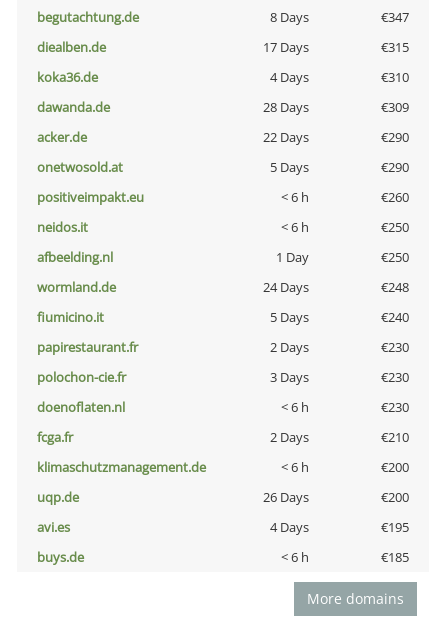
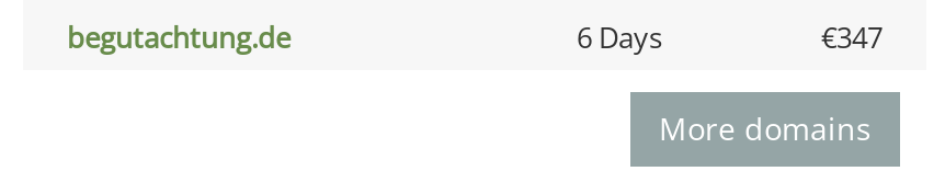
- 8 Days
+ 6 Days

- diealben.de
- 17 Days
- €315
- koka36.de
- 4 Days
- €310
- dawanda.de
- 28 Days
- €309
- acker.de
- 22 Days
- €290
- onetwosold.at
- 5 Days
- €290
- positiveimpakt.eu
- < 6 h
- €260
- neidos.it
- < 6 h
- €250
- afbeelding.nl
- 1 Day
- €250
- wormland.de
- 24 Days
- €248
- fiumicino.it
- 5 Days
- €240
- papirestaurant.fr
- 2 Days
- €230
- polochon-cie.fr
- 3 Days
- €230
- doenoflaten.nl
- < 6 h
- €230
- fcga.fr
- 2 Days
- €210
- klimaschutzmanagement.de
- < 6 h
- €200
- uqp.de
- 26 Days
- €200
- avi.es
- 4 Days
- €195
- buys.de
- < 6 h
- €185
